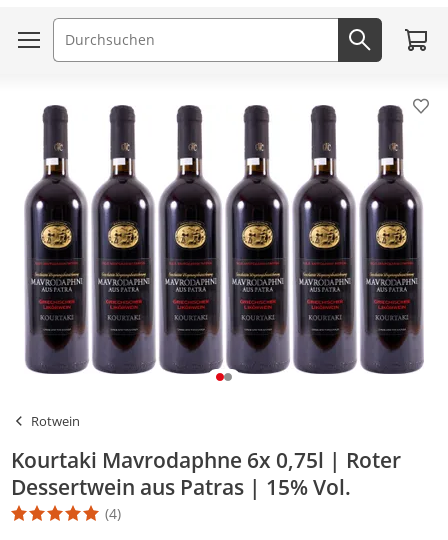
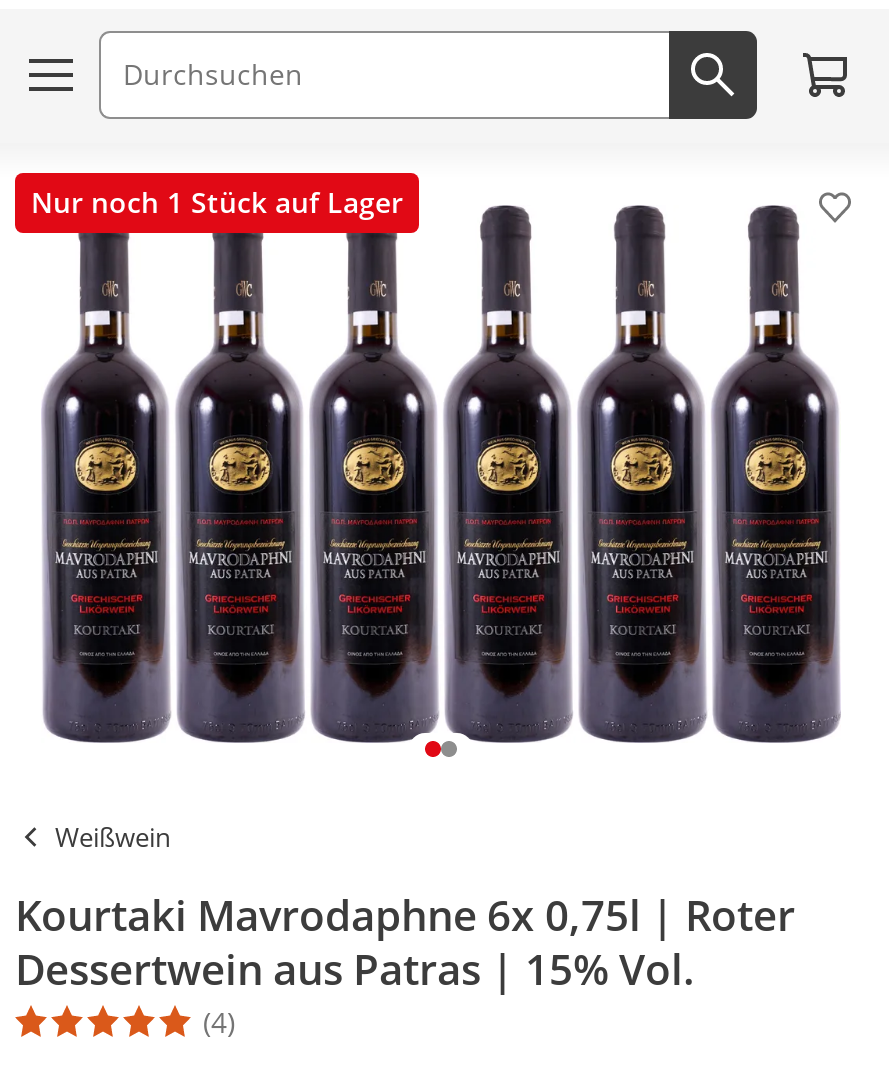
+ Nur noch 1 Stück auf Lager

- Rotwein
+ Weißwein
